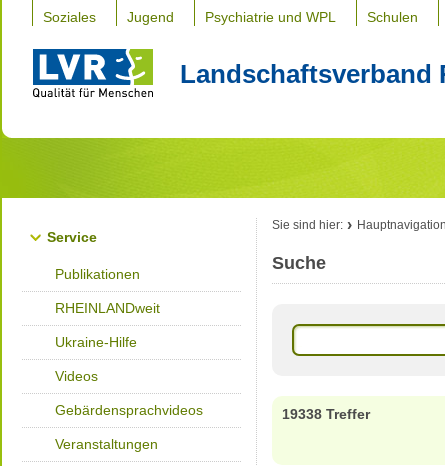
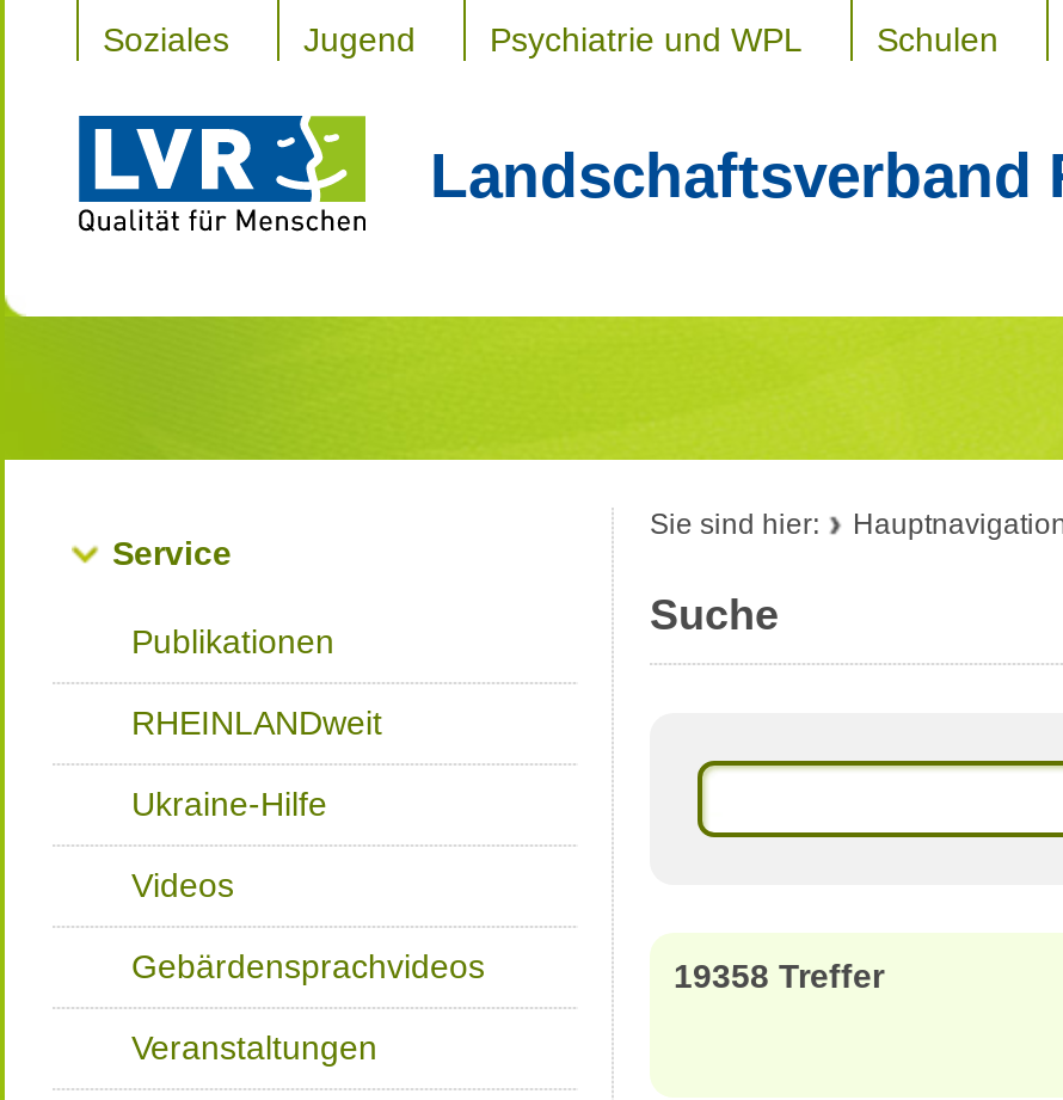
- 19338 Treffer
+ 19358 Treffer
